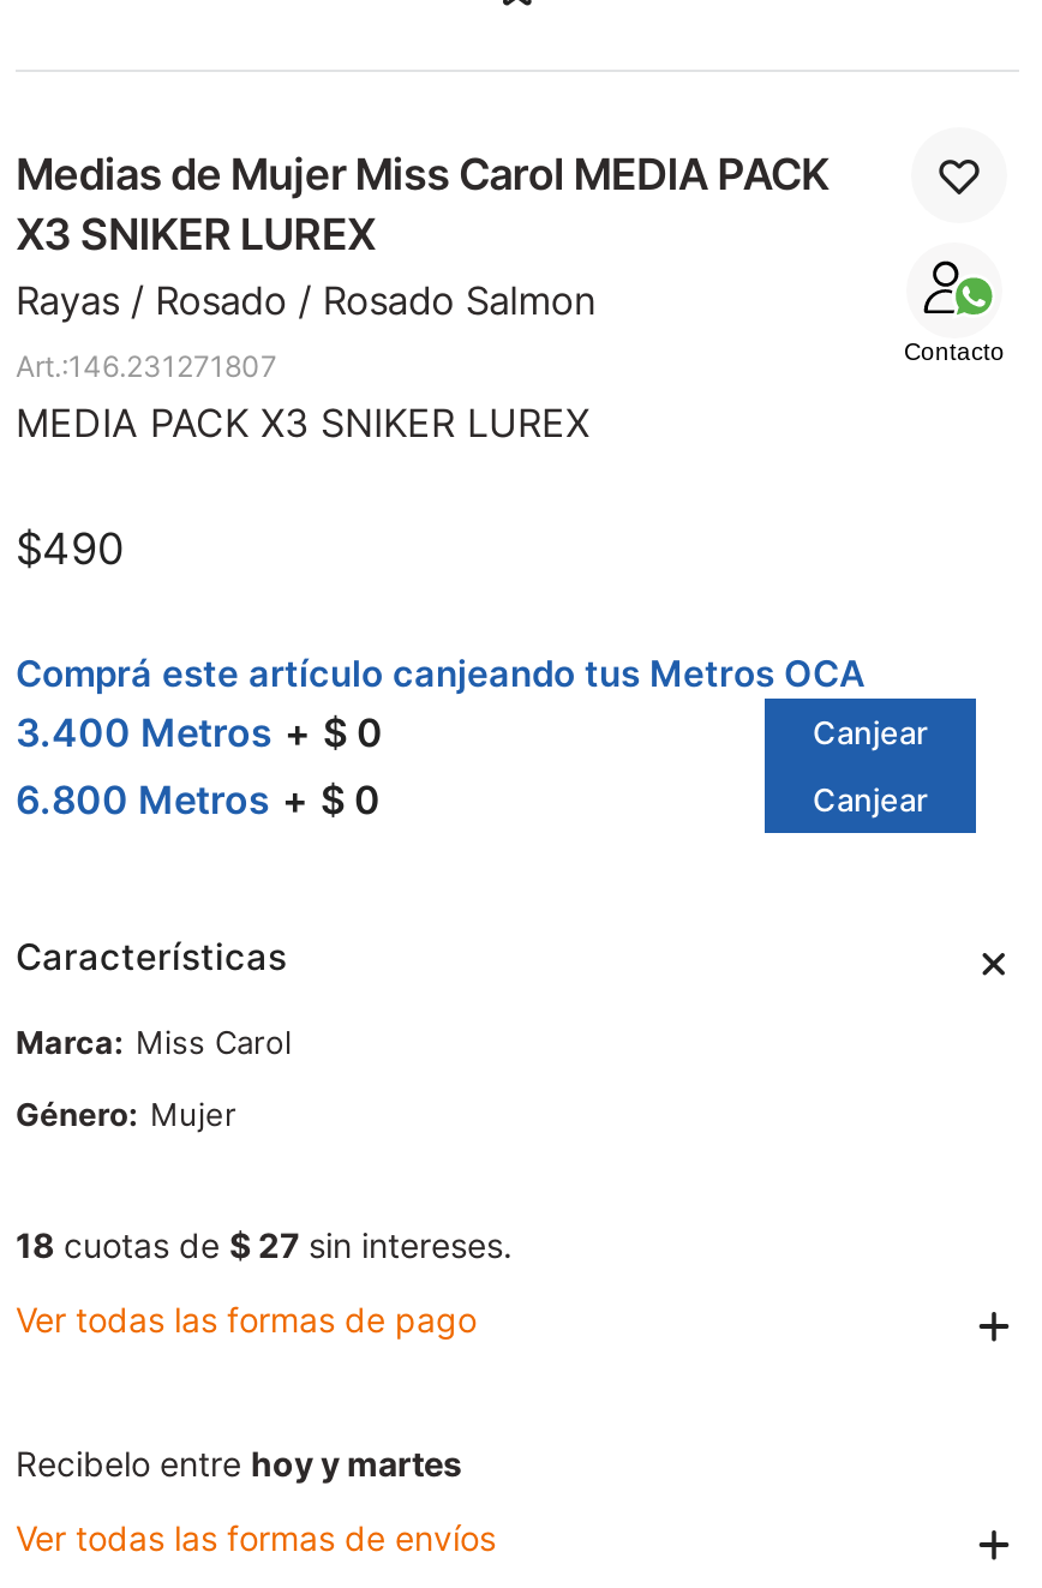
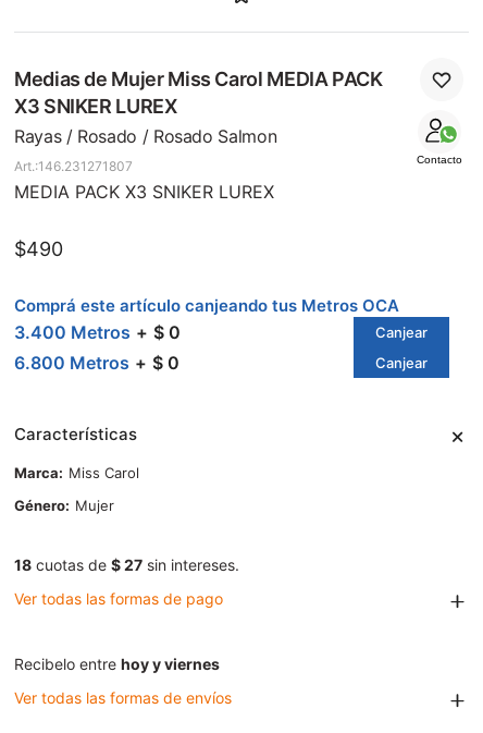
- Recibelo entre hoy y martes
+ Recibelo entre hoy y viernes
